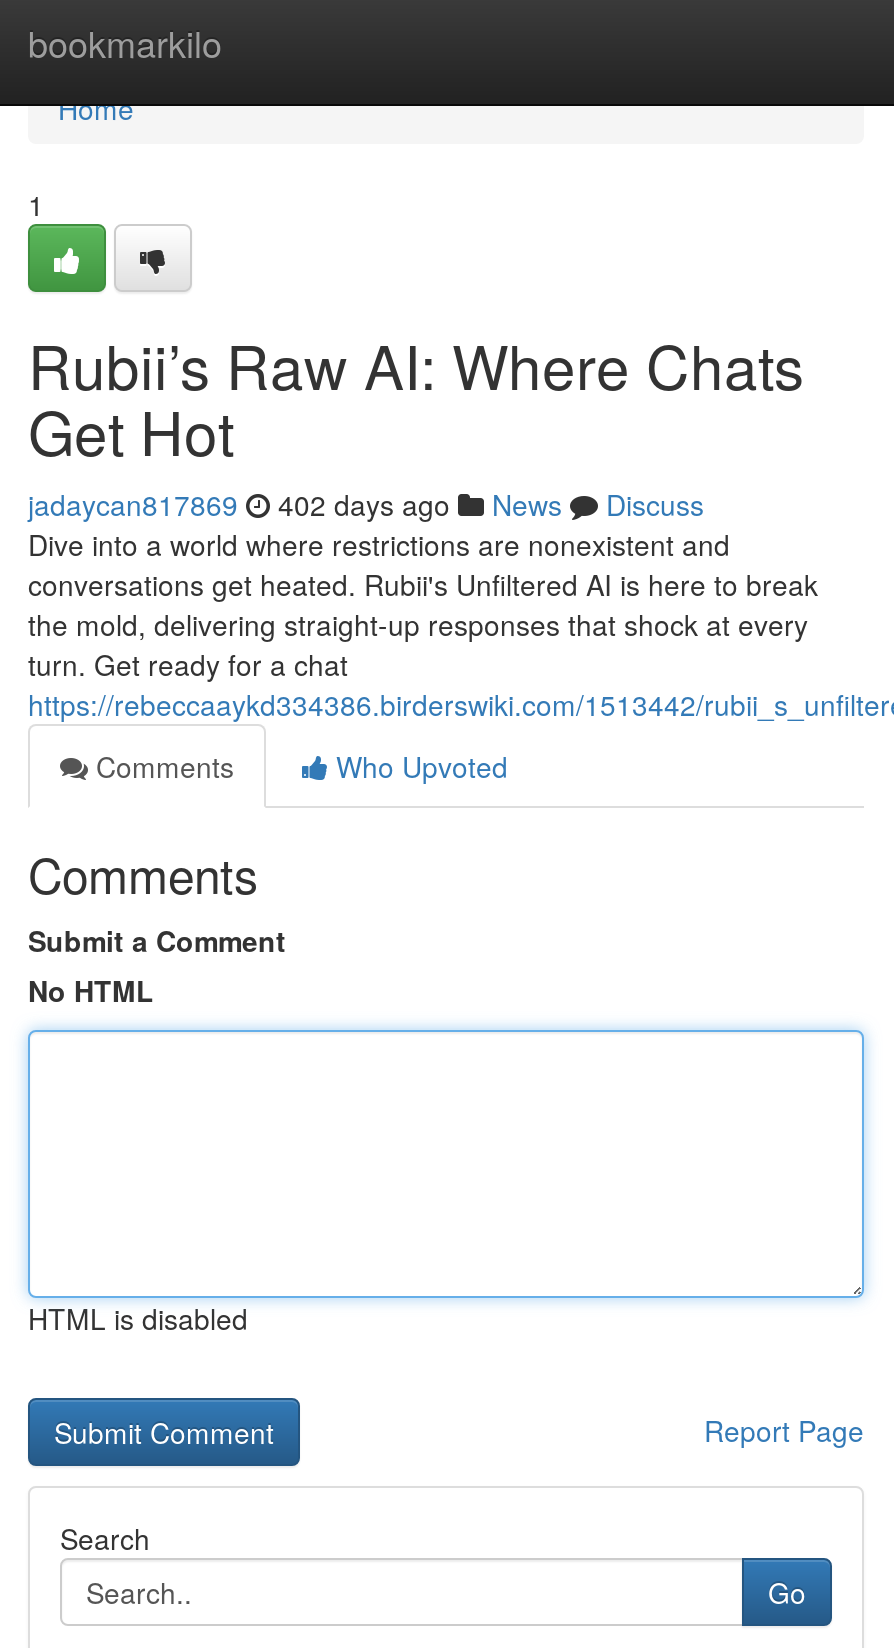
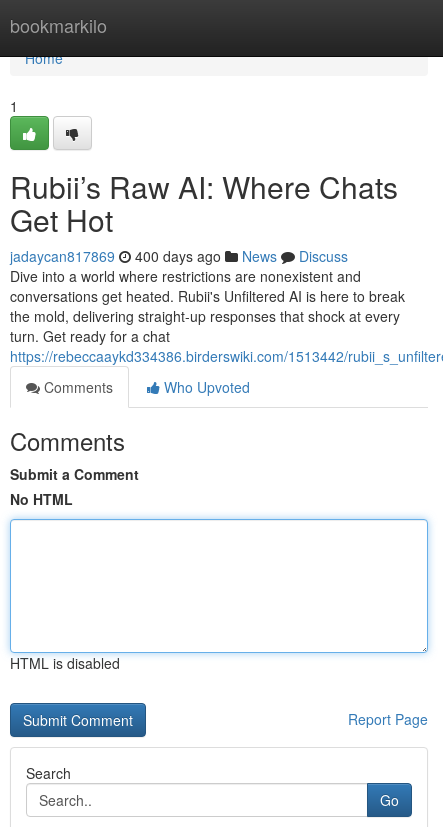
- jadaycan817869 402 days ago News Discuss
+ jadaycan817869 400 days ago News Discuss
